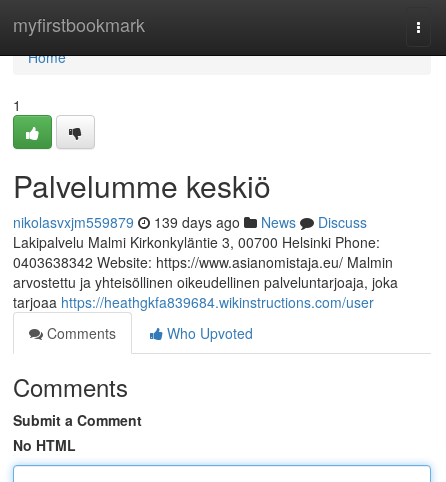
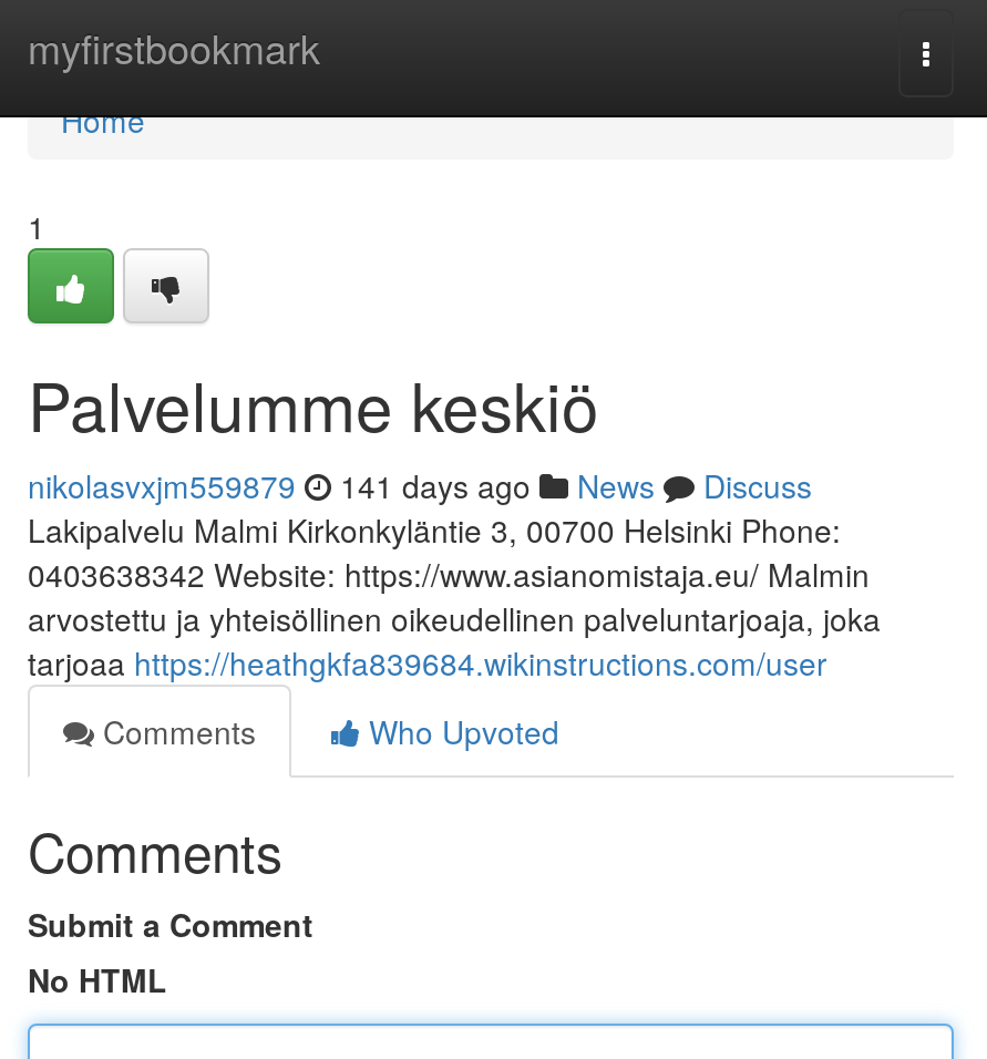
- nikolasvxjm559879 139 days ago News Discuss
+ nikolasvxjm559879 141 days ago News Discuss
